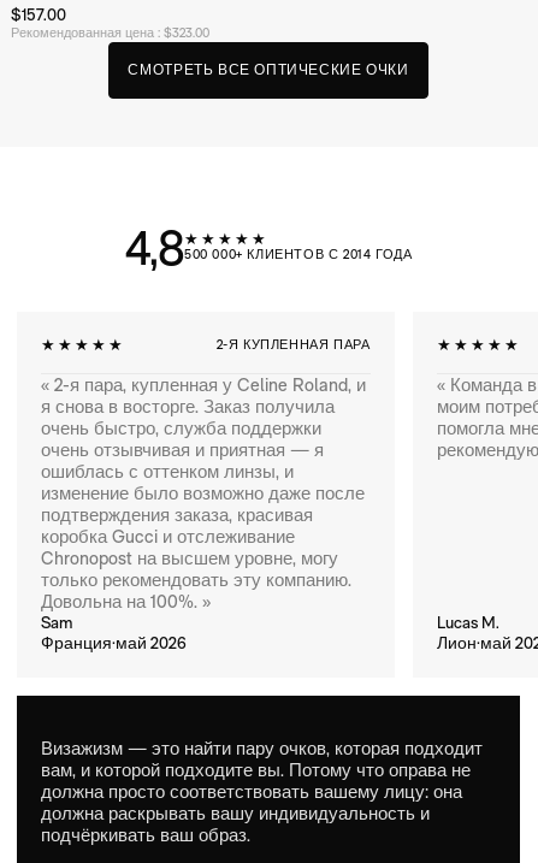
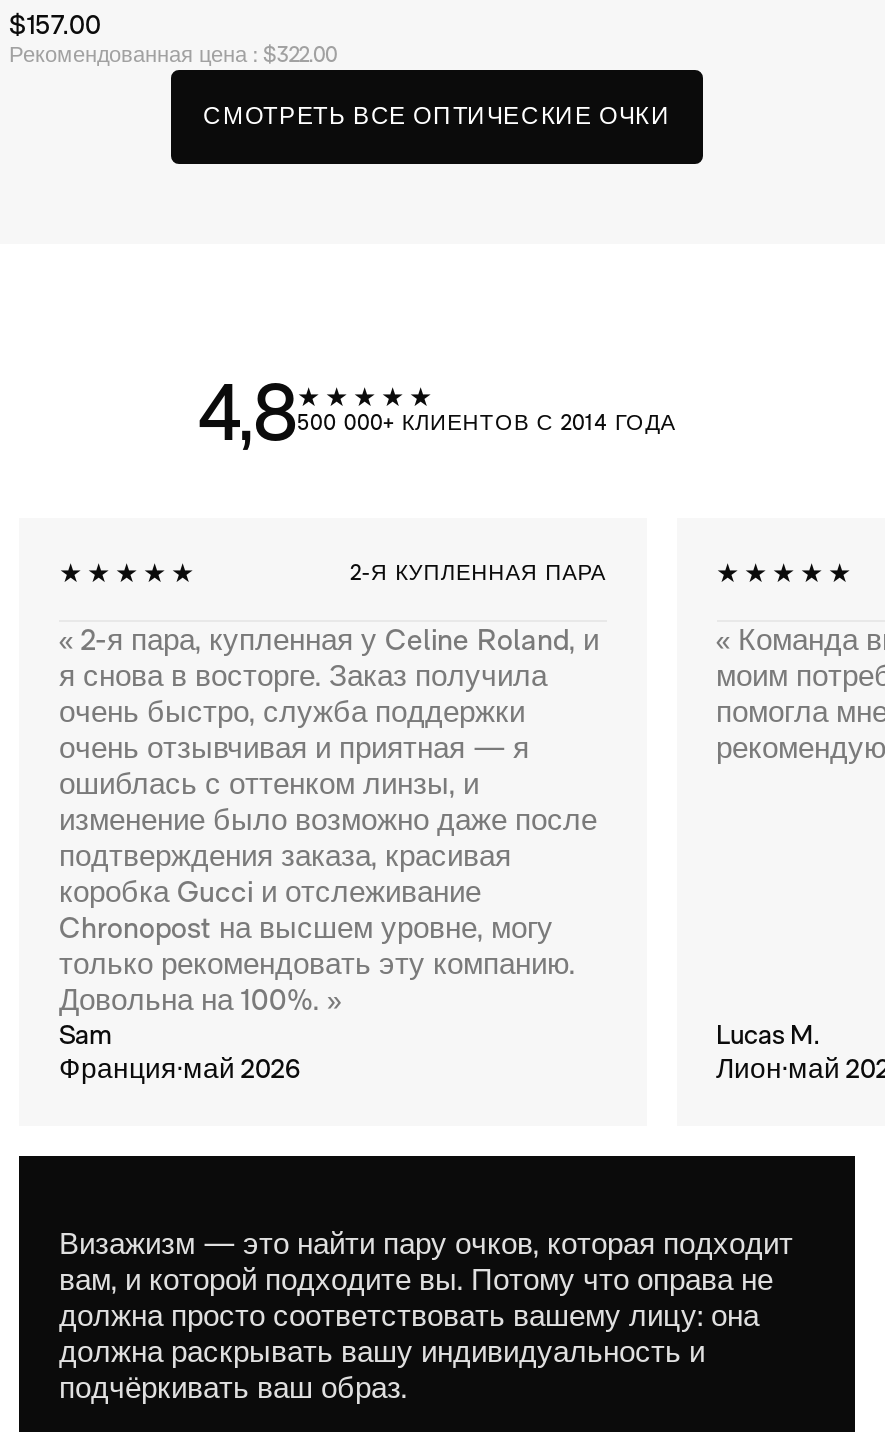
- Рекомендованная цена : $323.00
+ Рекомендованная цена : $322.00
